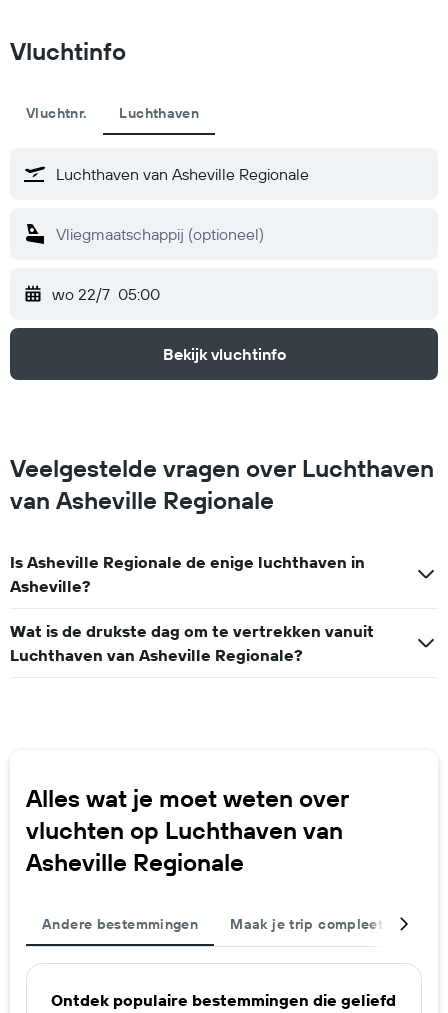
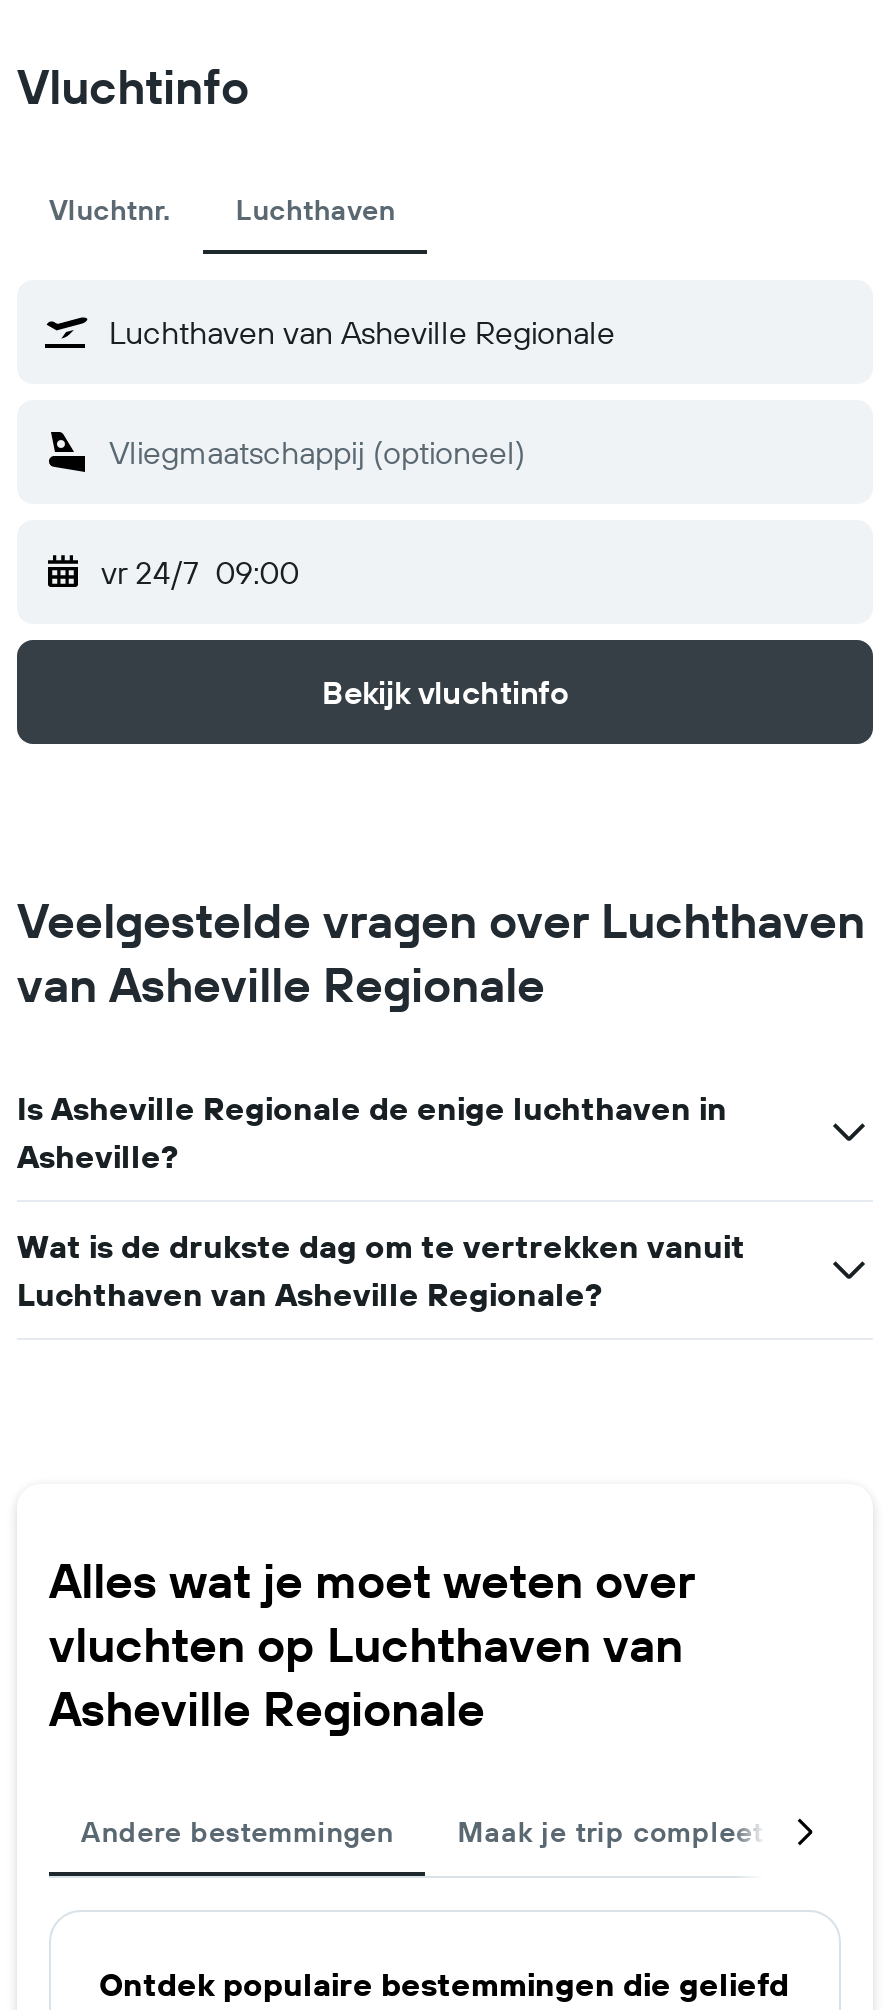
- wo 22/7 05:00
+ vr 24/7 09:00
